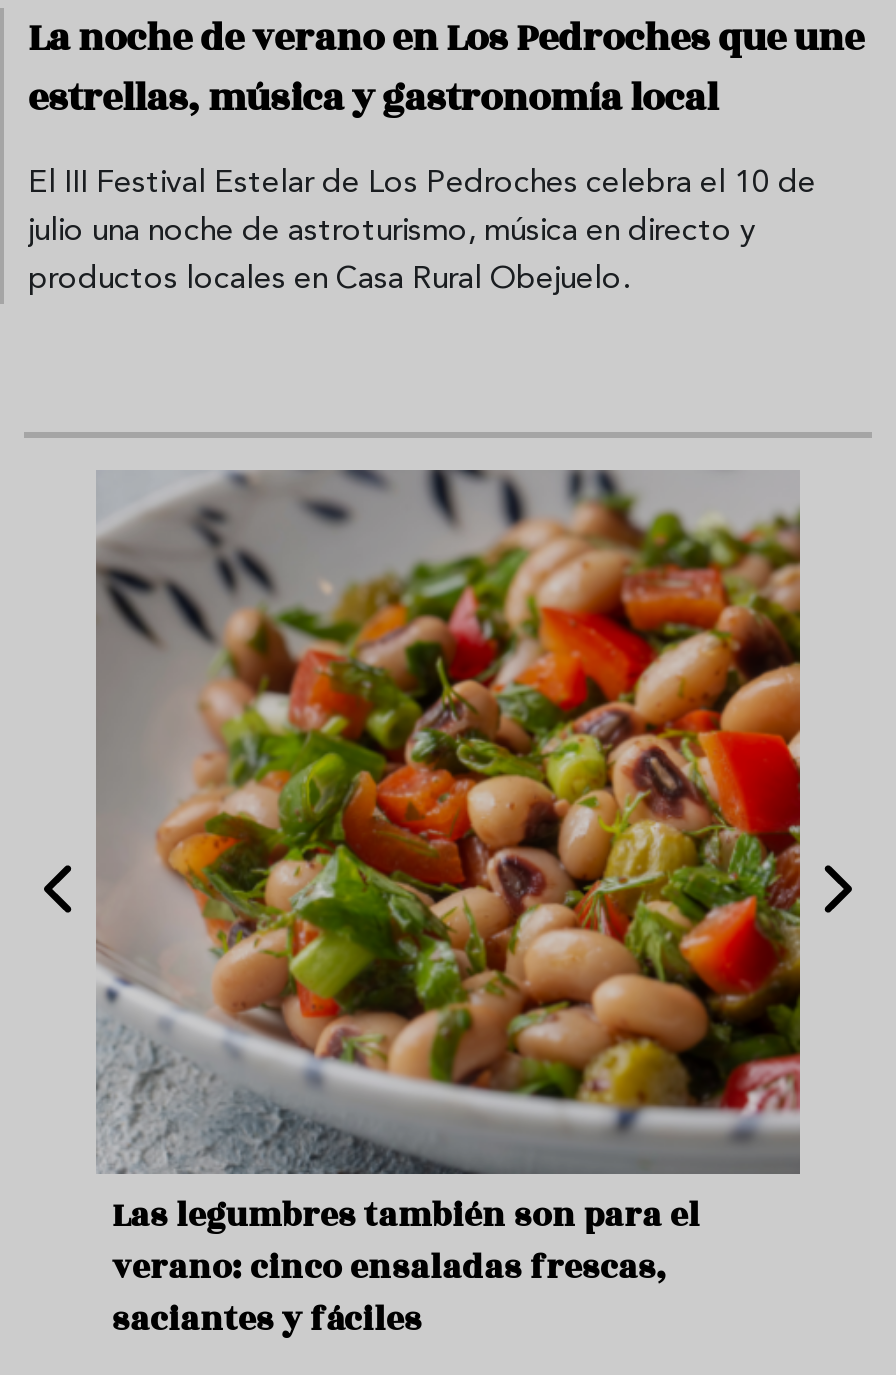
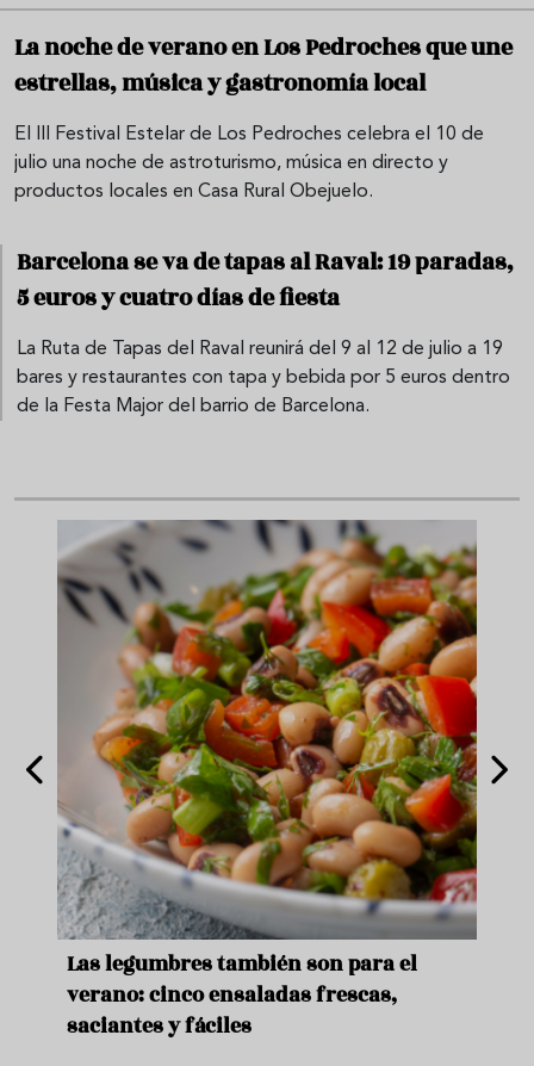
+ Barcelona se va de tapas al Raval: 19 paradas,
+ 5 euros y cuatro días de fiesta
+ La Ruta de Tapas del Raval reunirá del 9 al 12 de julio a 19
+ bares y restaurantes con tapa y bebida por 5 euros dentro
+ de la Festa Major del barrio de Barcelona.
